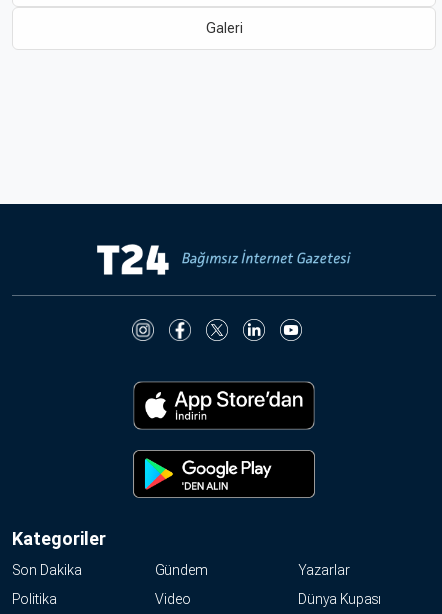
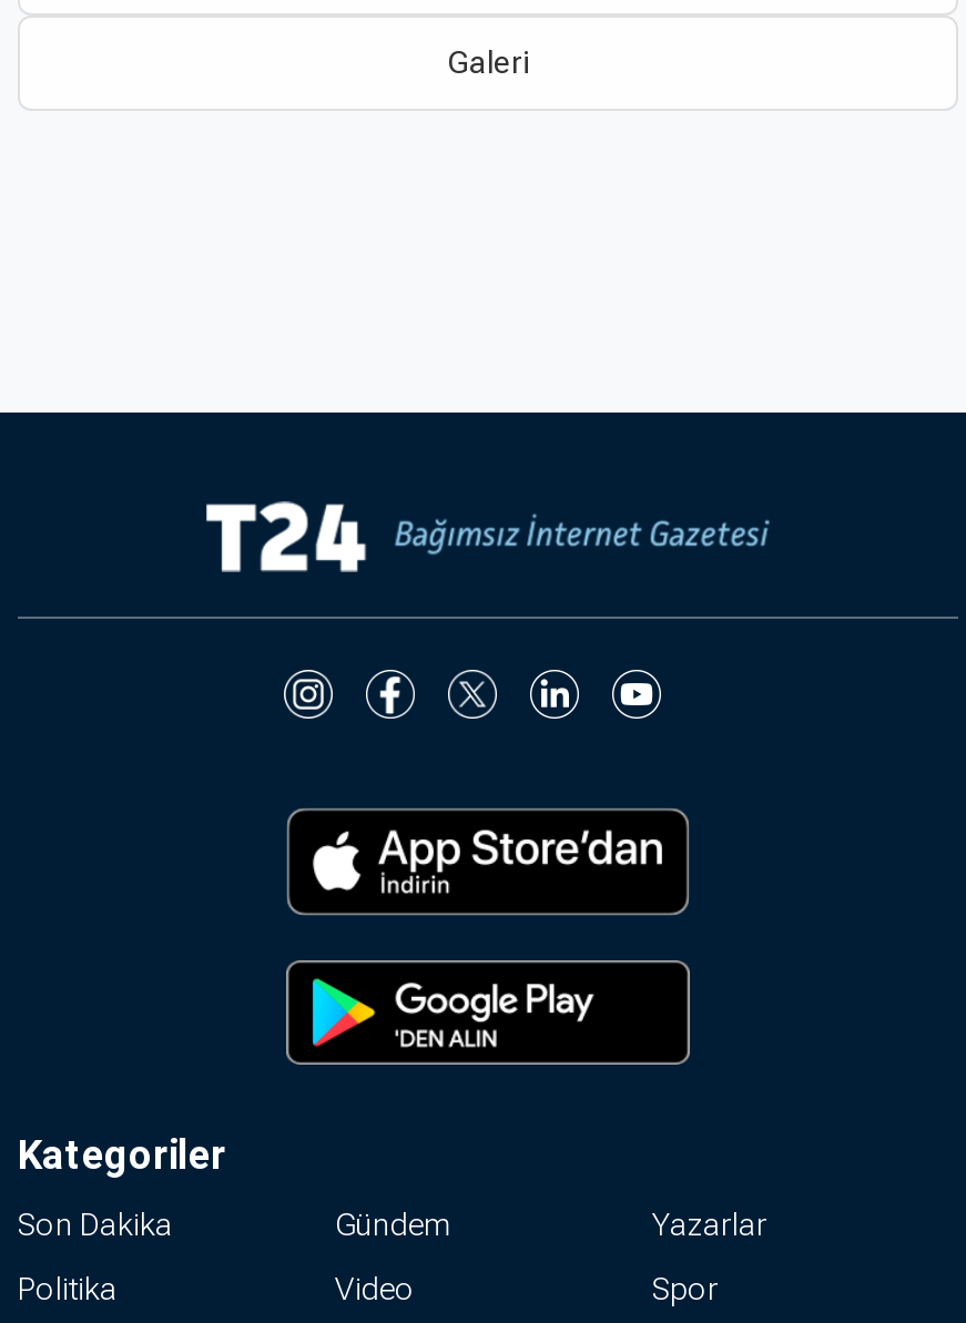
- Dünya Kupası
+ Spor
